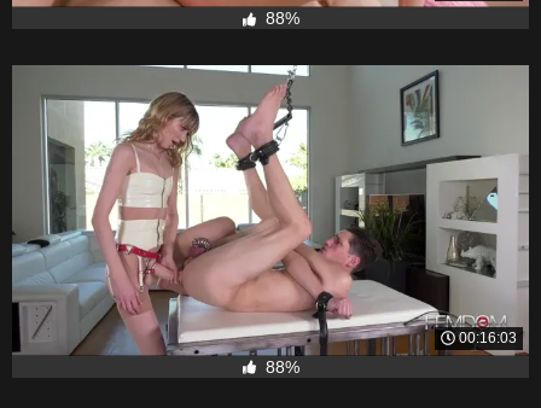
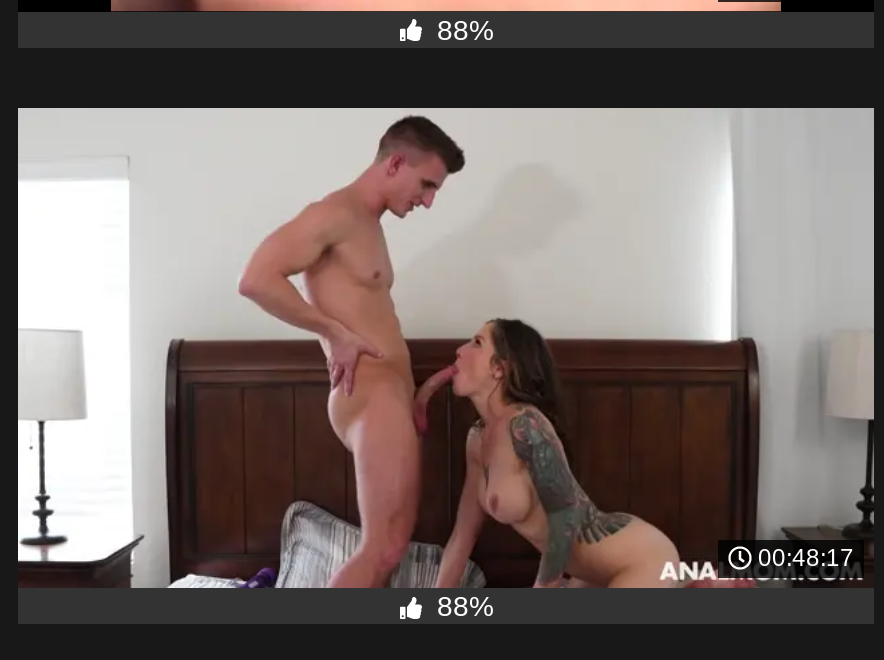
- [image]
- 00:16:03
+ [image]
+ 00:48:17
